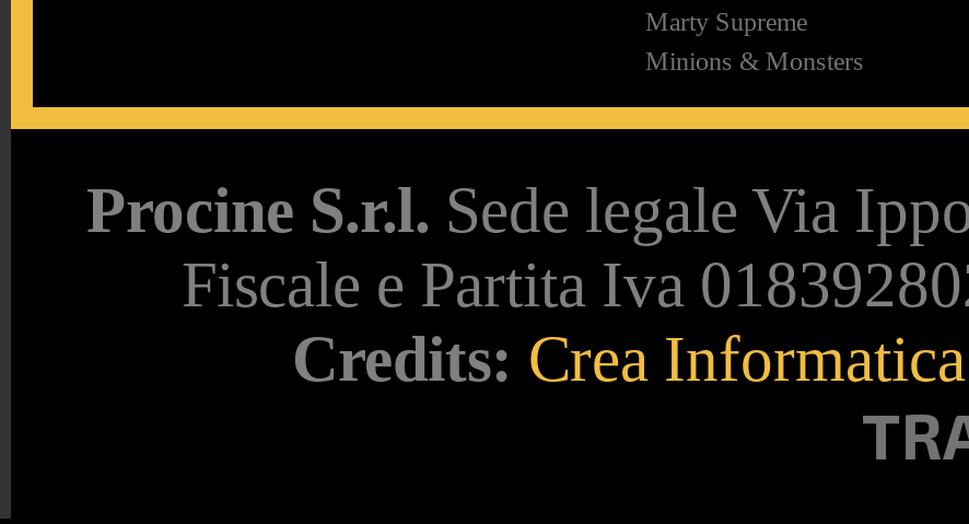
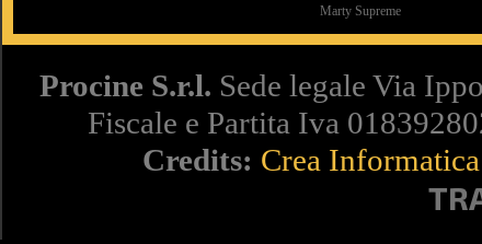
- Minions & Monsters
